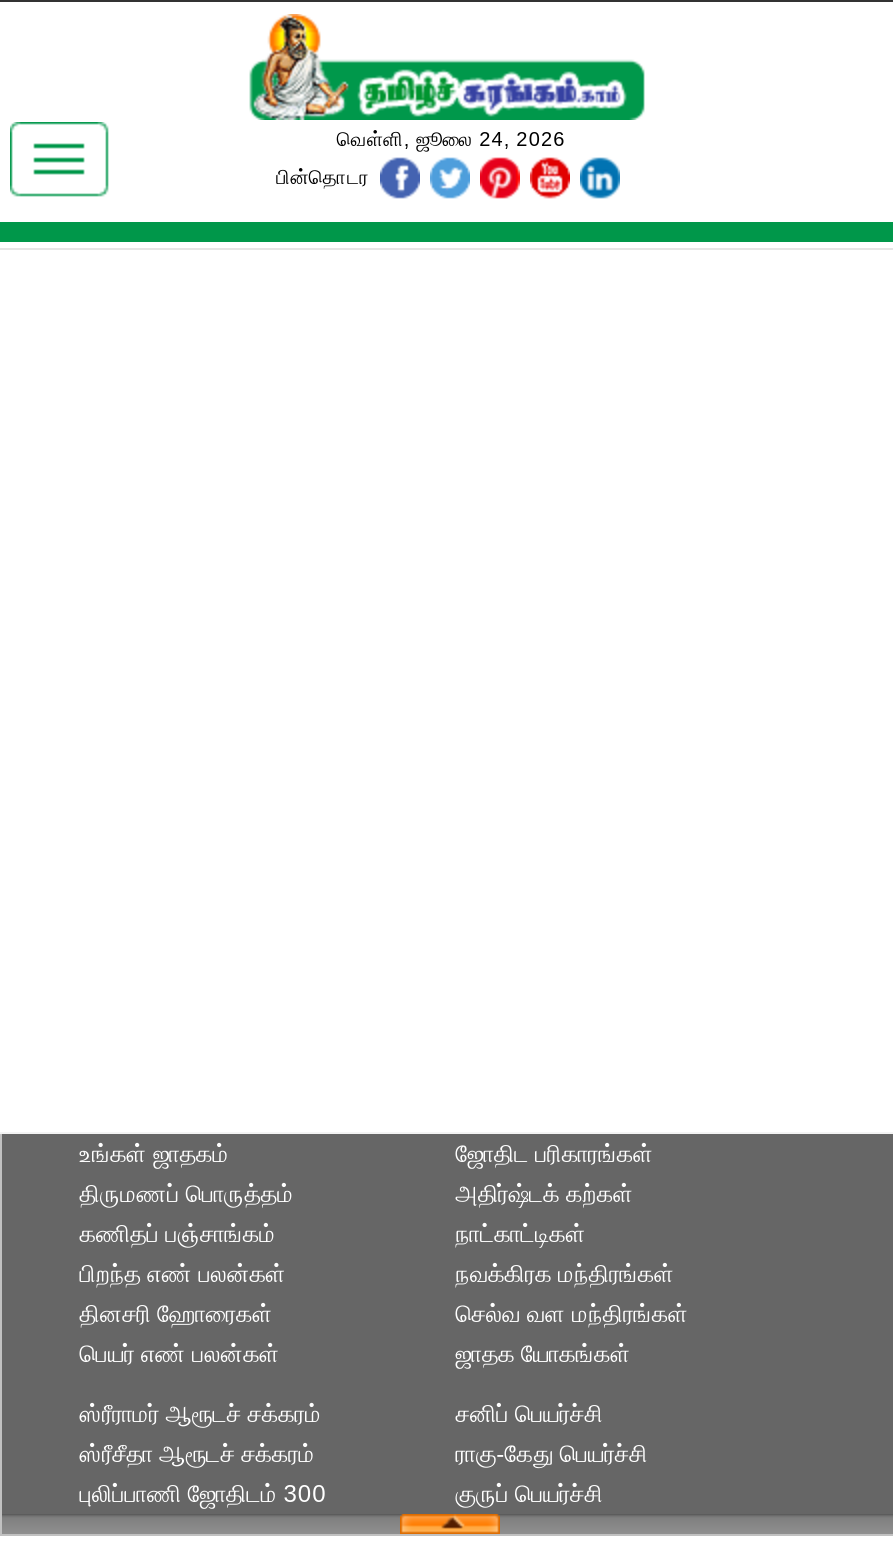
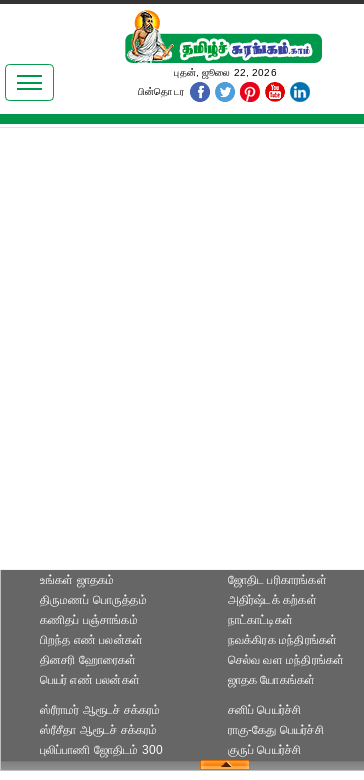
- வெள்ளி, ஜூலை 24, 2026
+ புதன், ஜூலை 22, 2026
